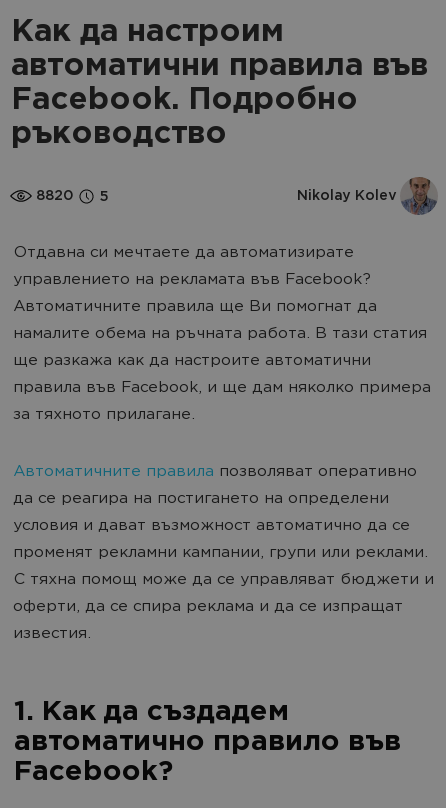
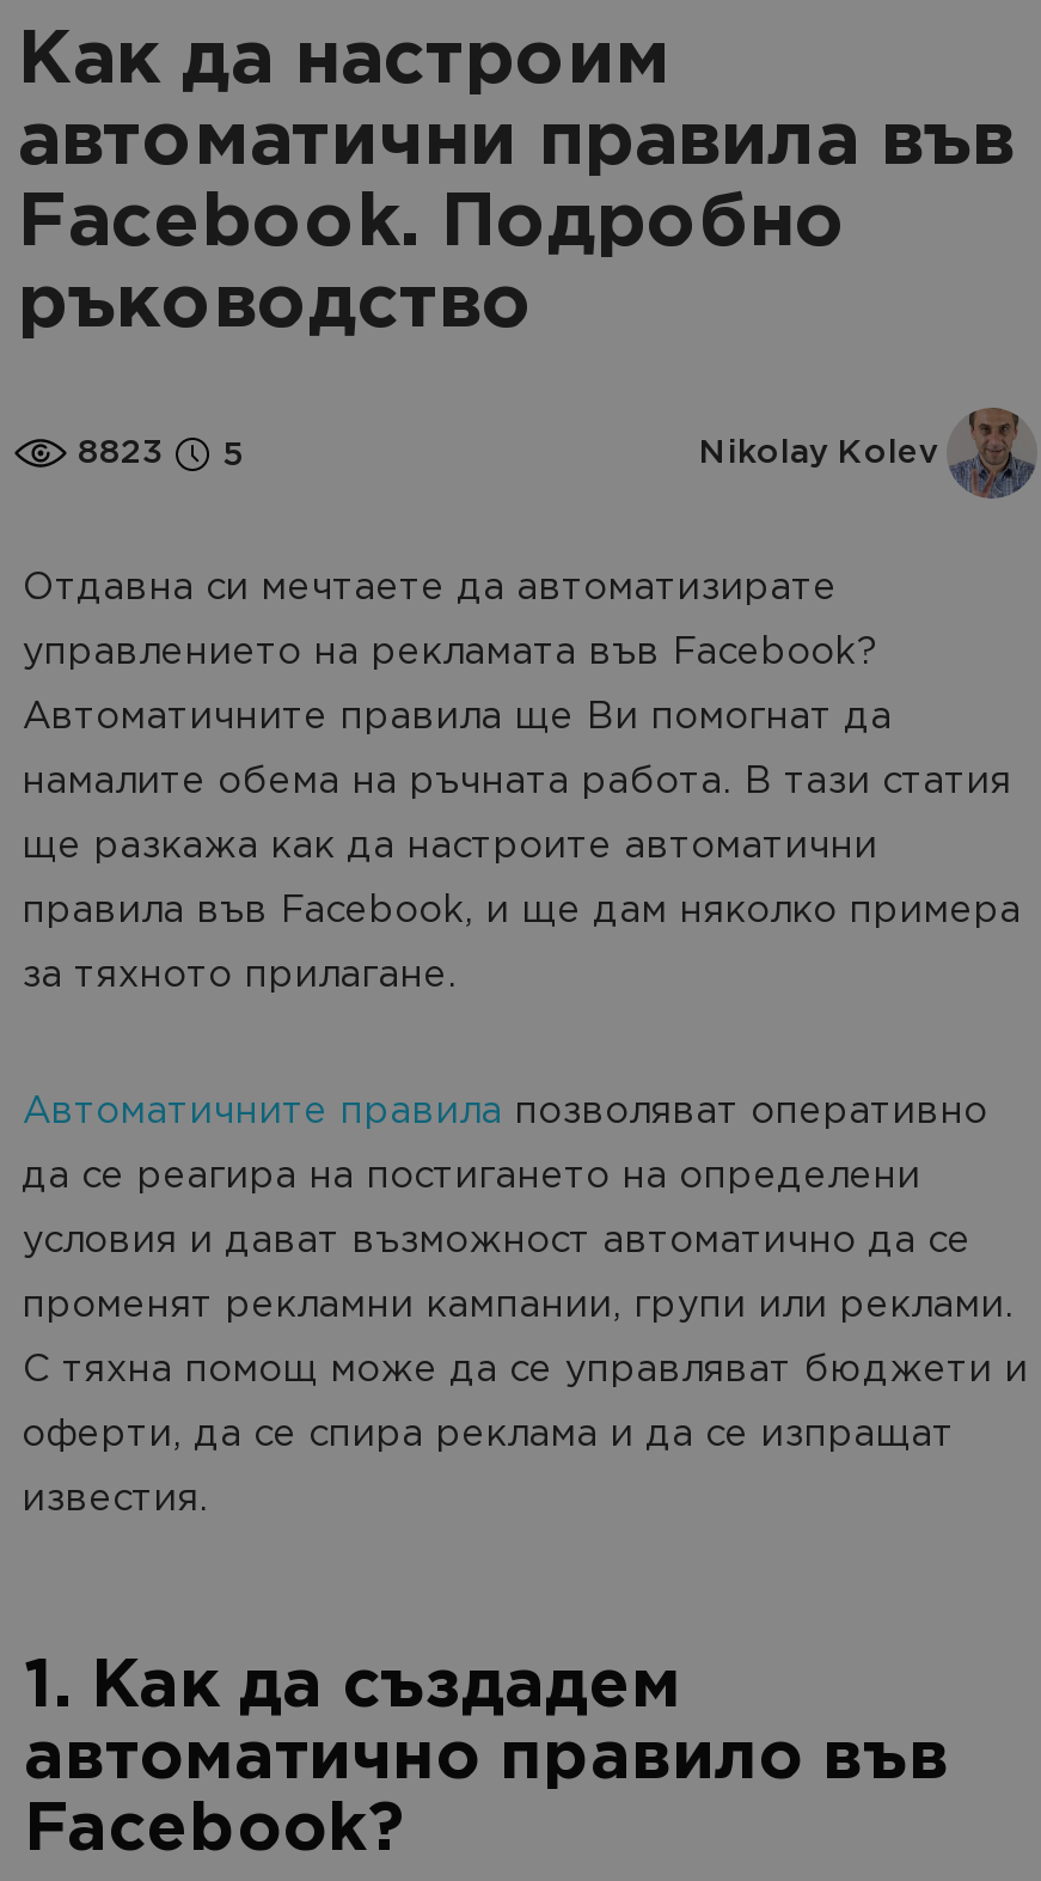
- 8820 5
+ 8823 5
